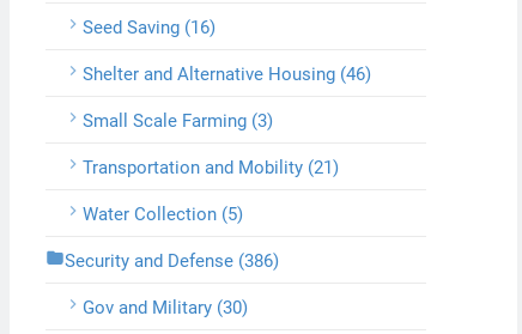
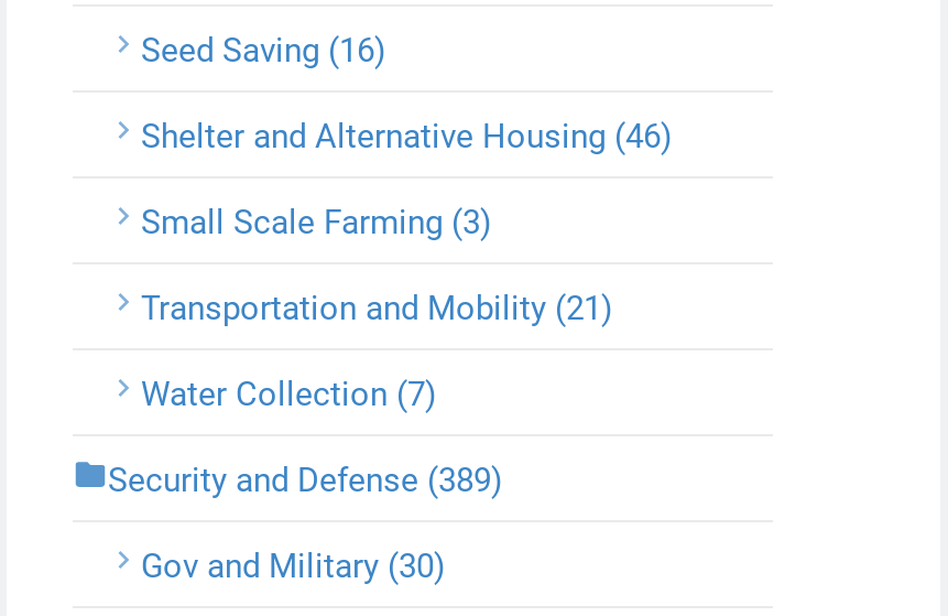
- Water Collection (5)
+ Water Collection (7)

- Security and Defense (386)
+ Security and Defense (389)
